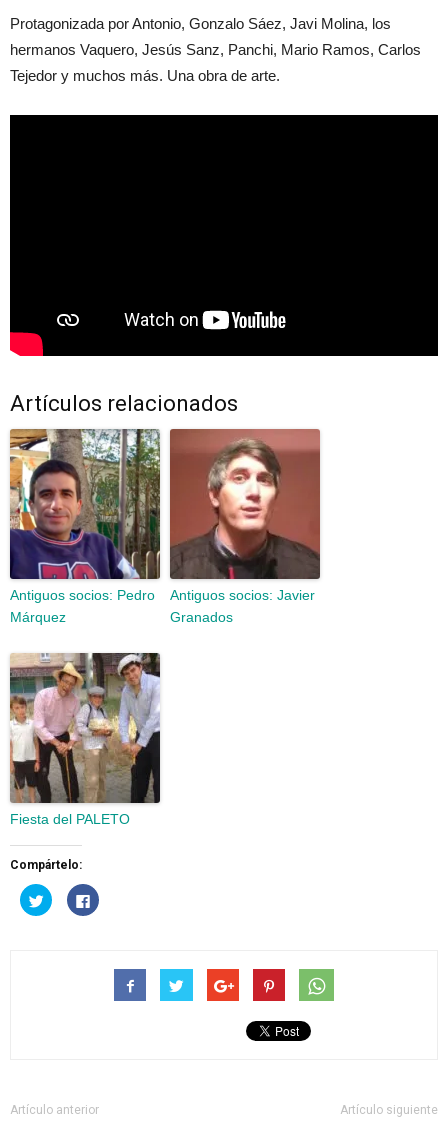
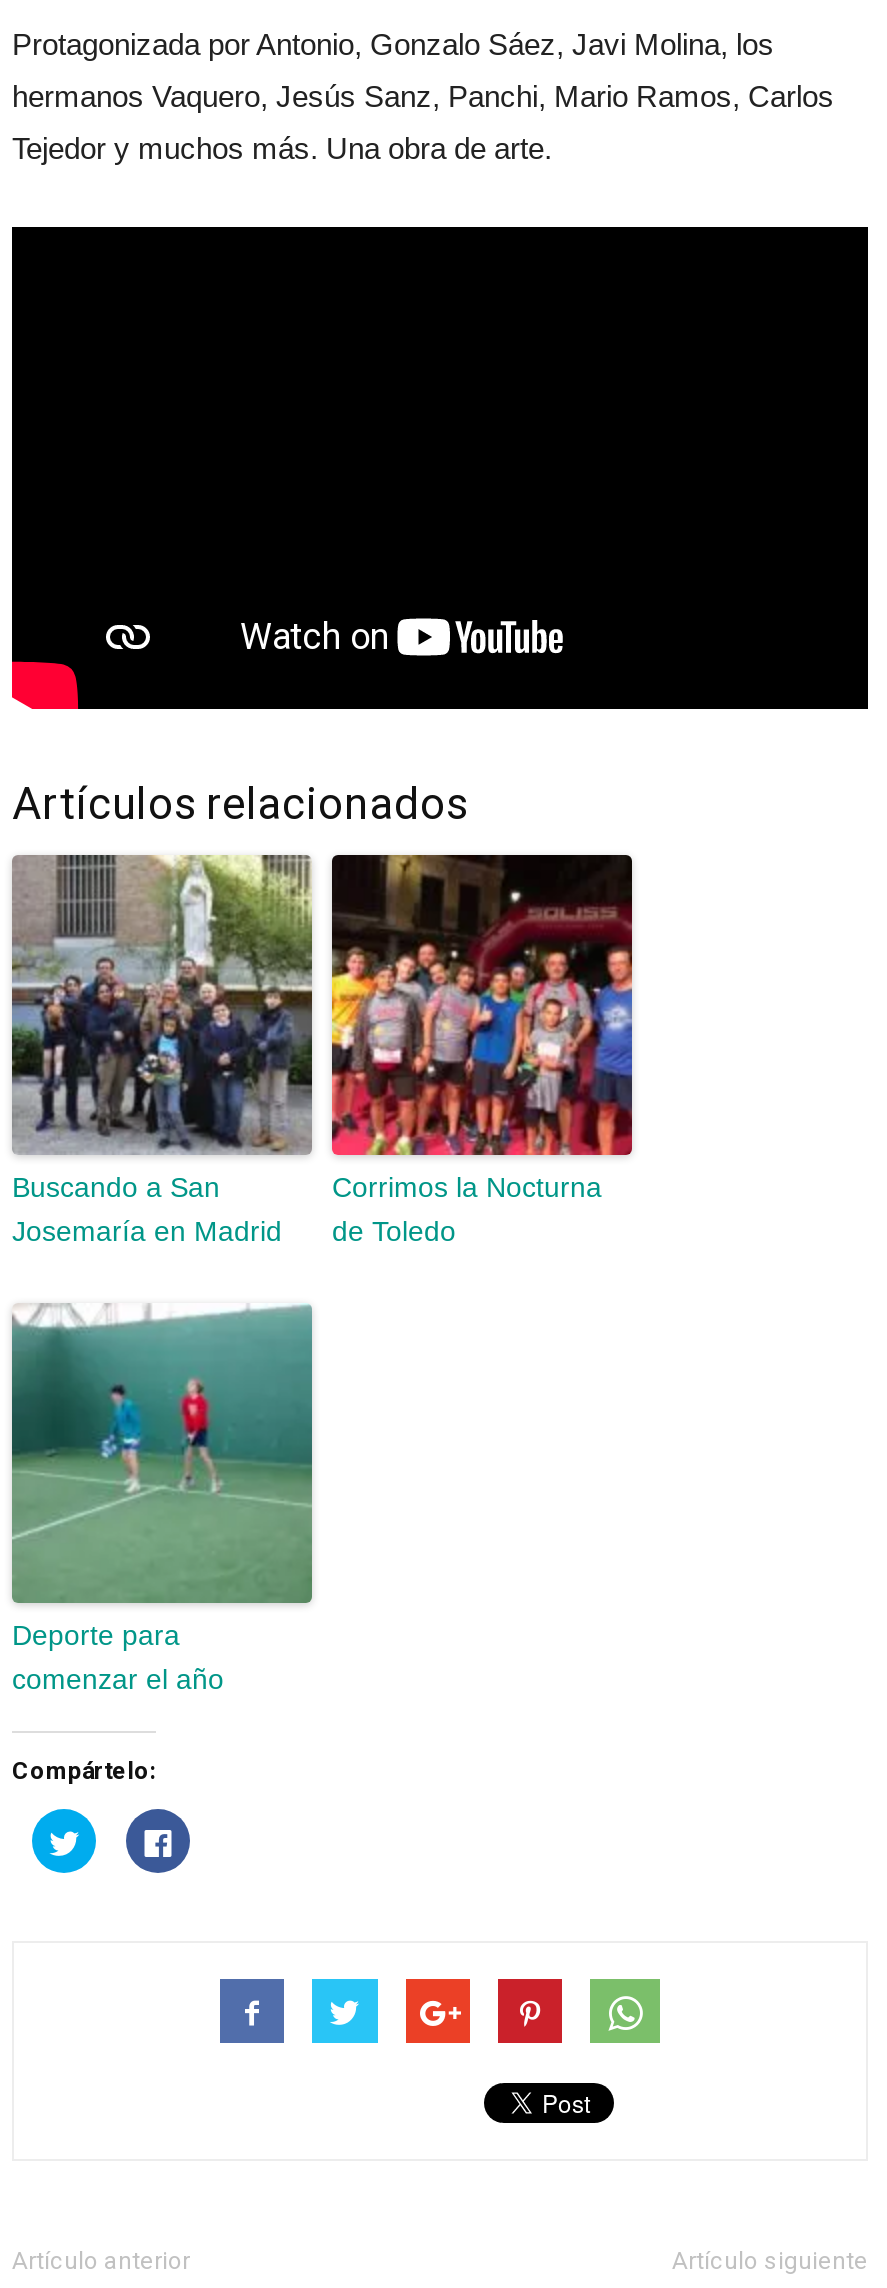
- [image]
- Antiguos socios: Pedro
- Márquez
+ [image]
+ Buscando a San
+ Josemaría en Madrid

- [image]
- Antiguos socios: Javier
- Granados
+ [image]
+ Corrimos la Nocturna
+ de Toledo

- [image]
- Fiesta del PALETO
+ [image]
+ Deporte para
+ comenzar el año
